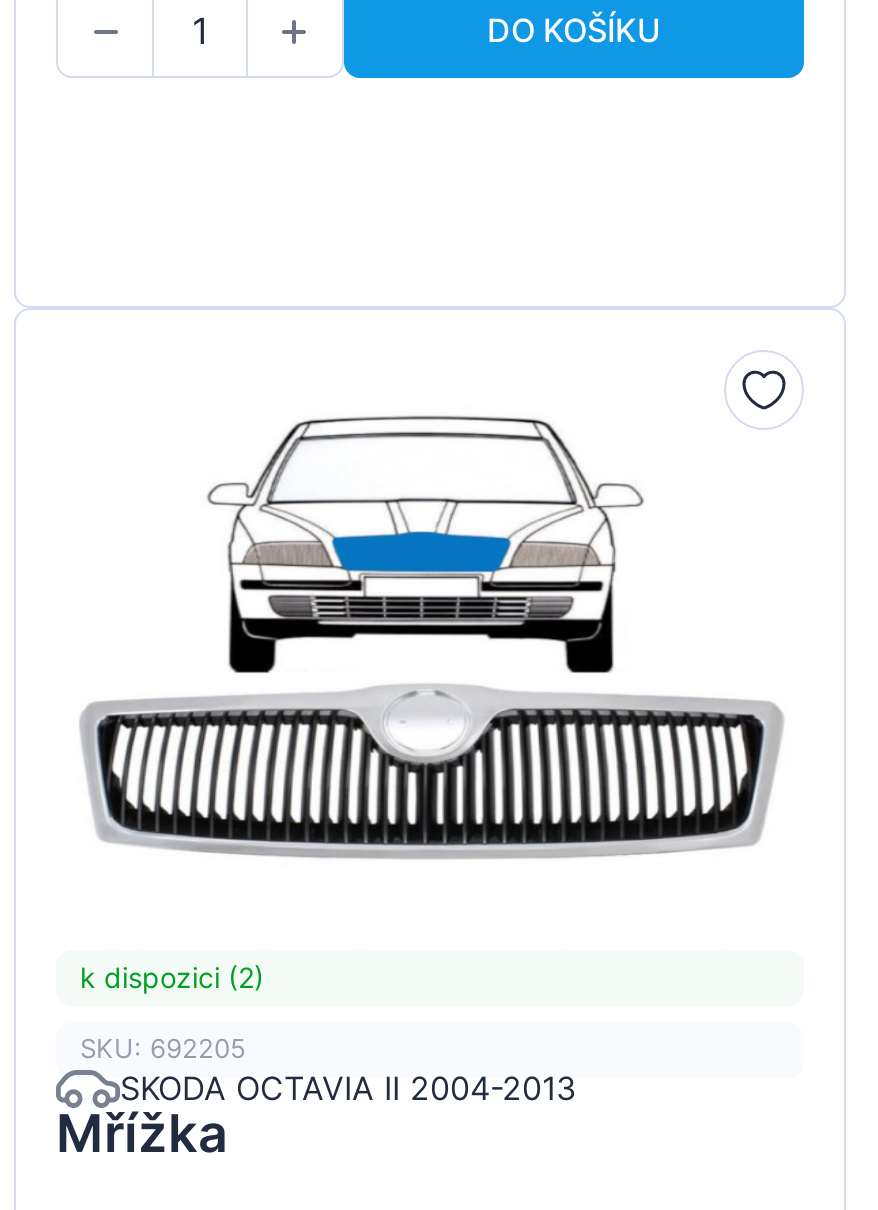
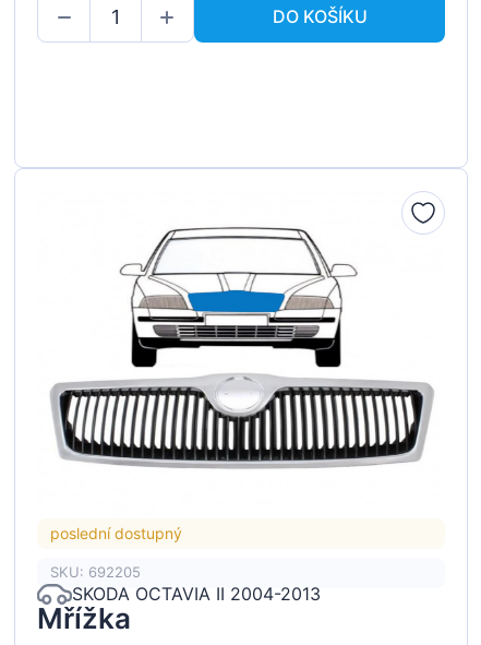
- k dispozici (2)
+ poslední dostupný
